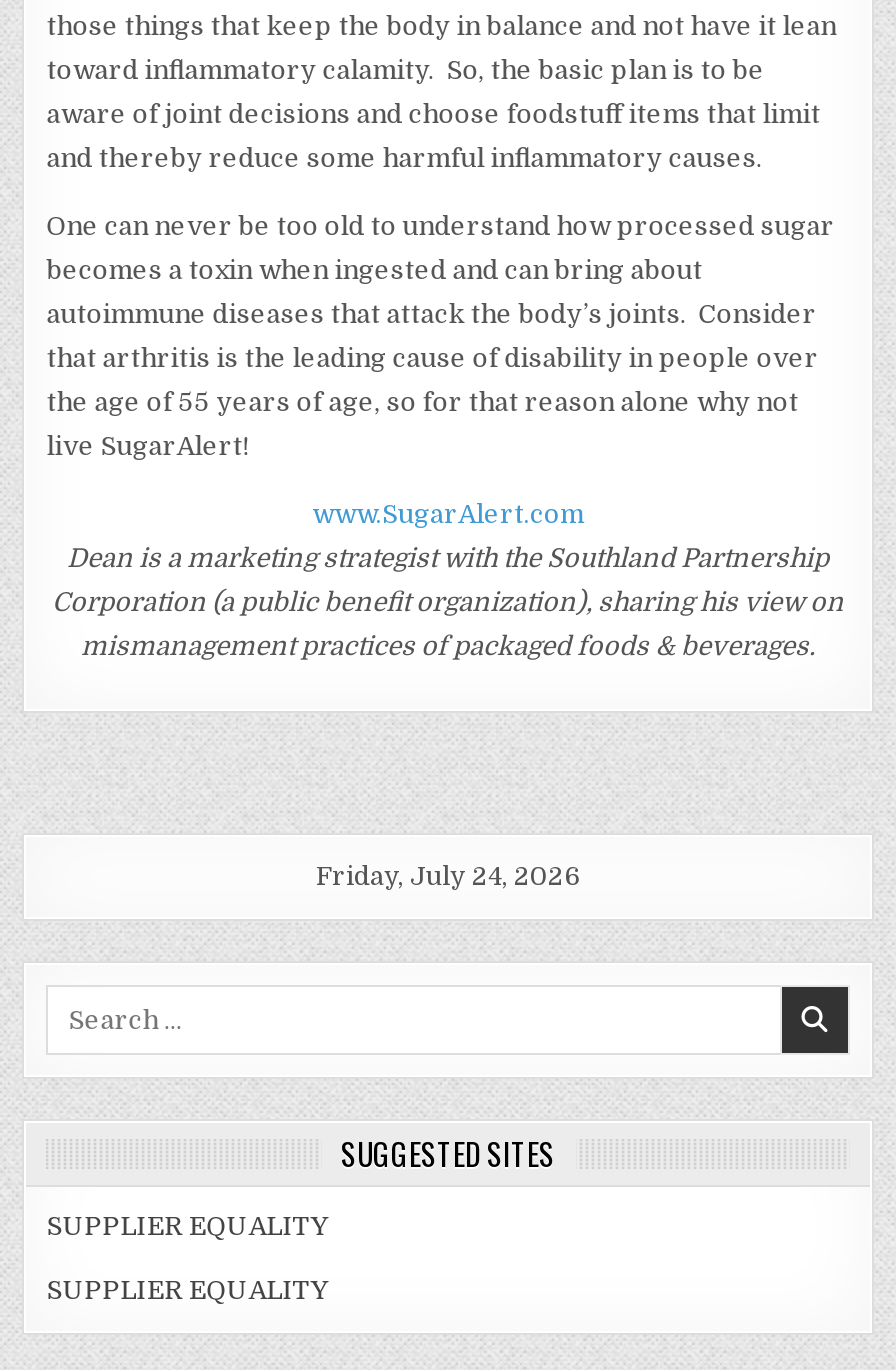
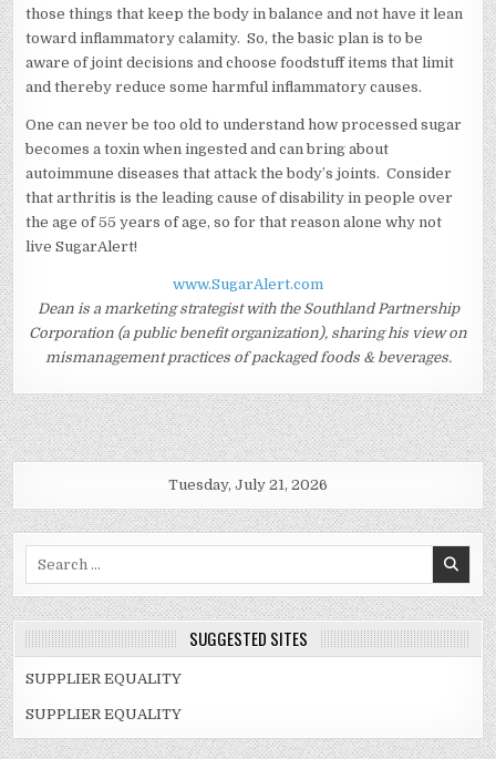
- Friday, July 24, 2026
+ Tuesday, July 21, 2026
